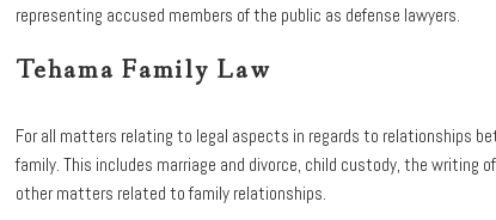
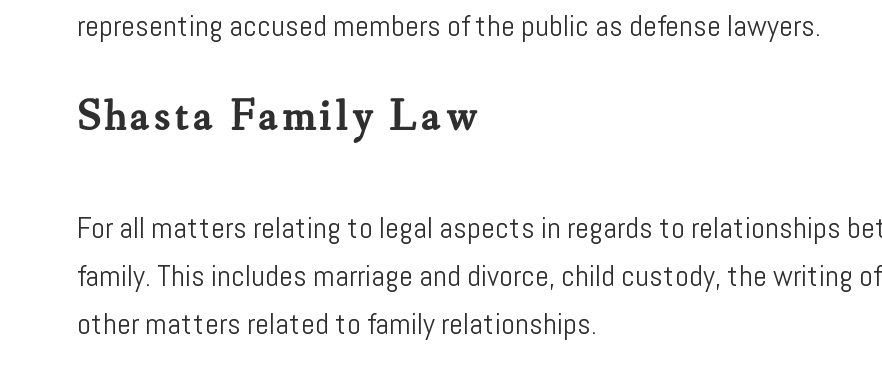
- Tehama Family Law
+ Shasta Family Law
